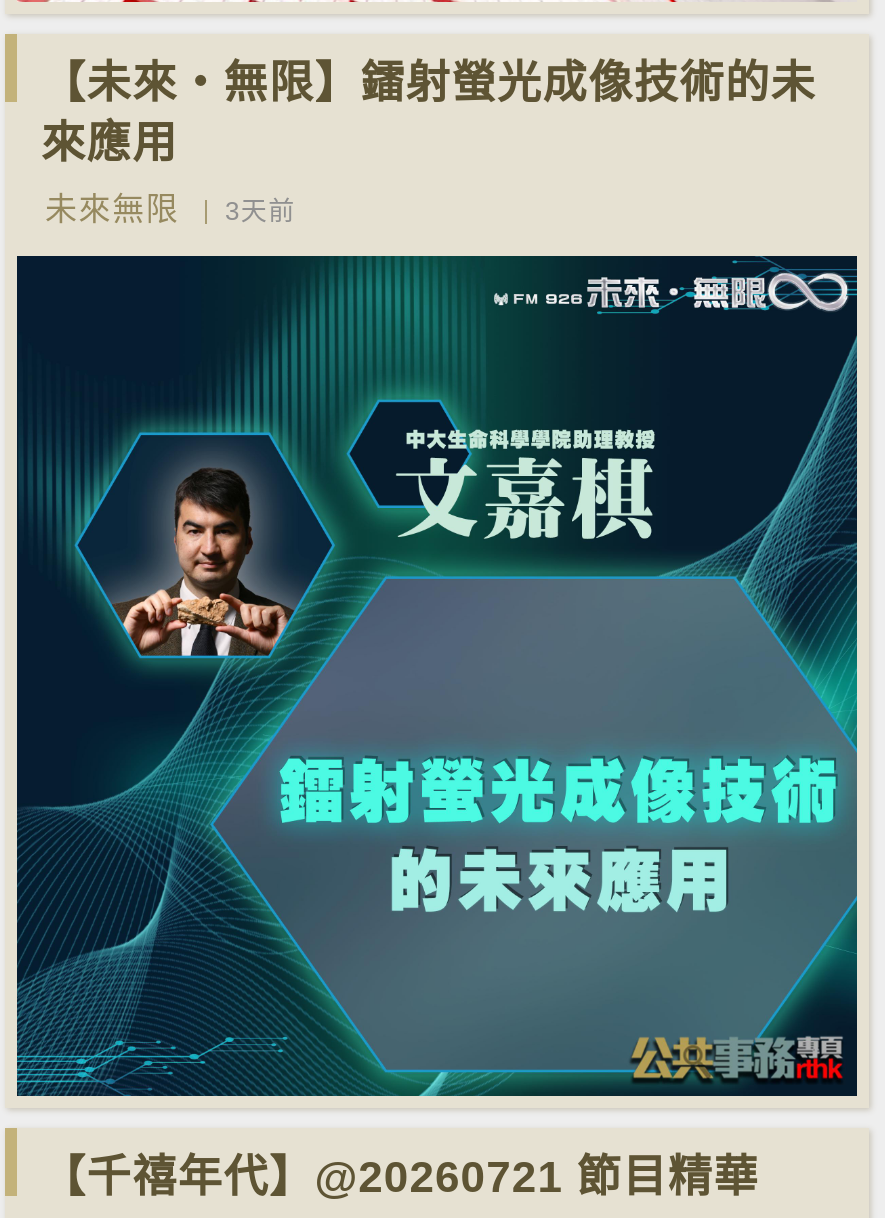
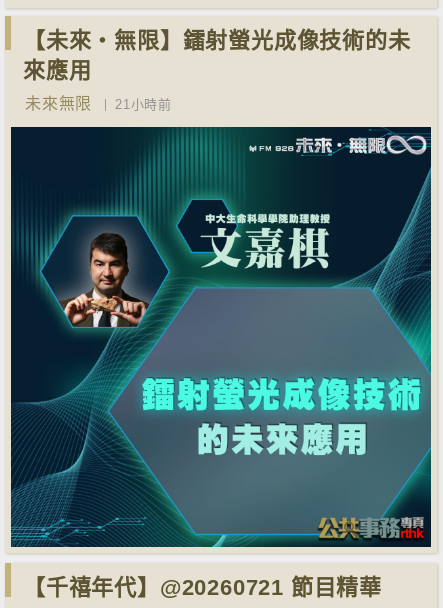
- 未來無限 3天前
+ 未來無限 21小時前
